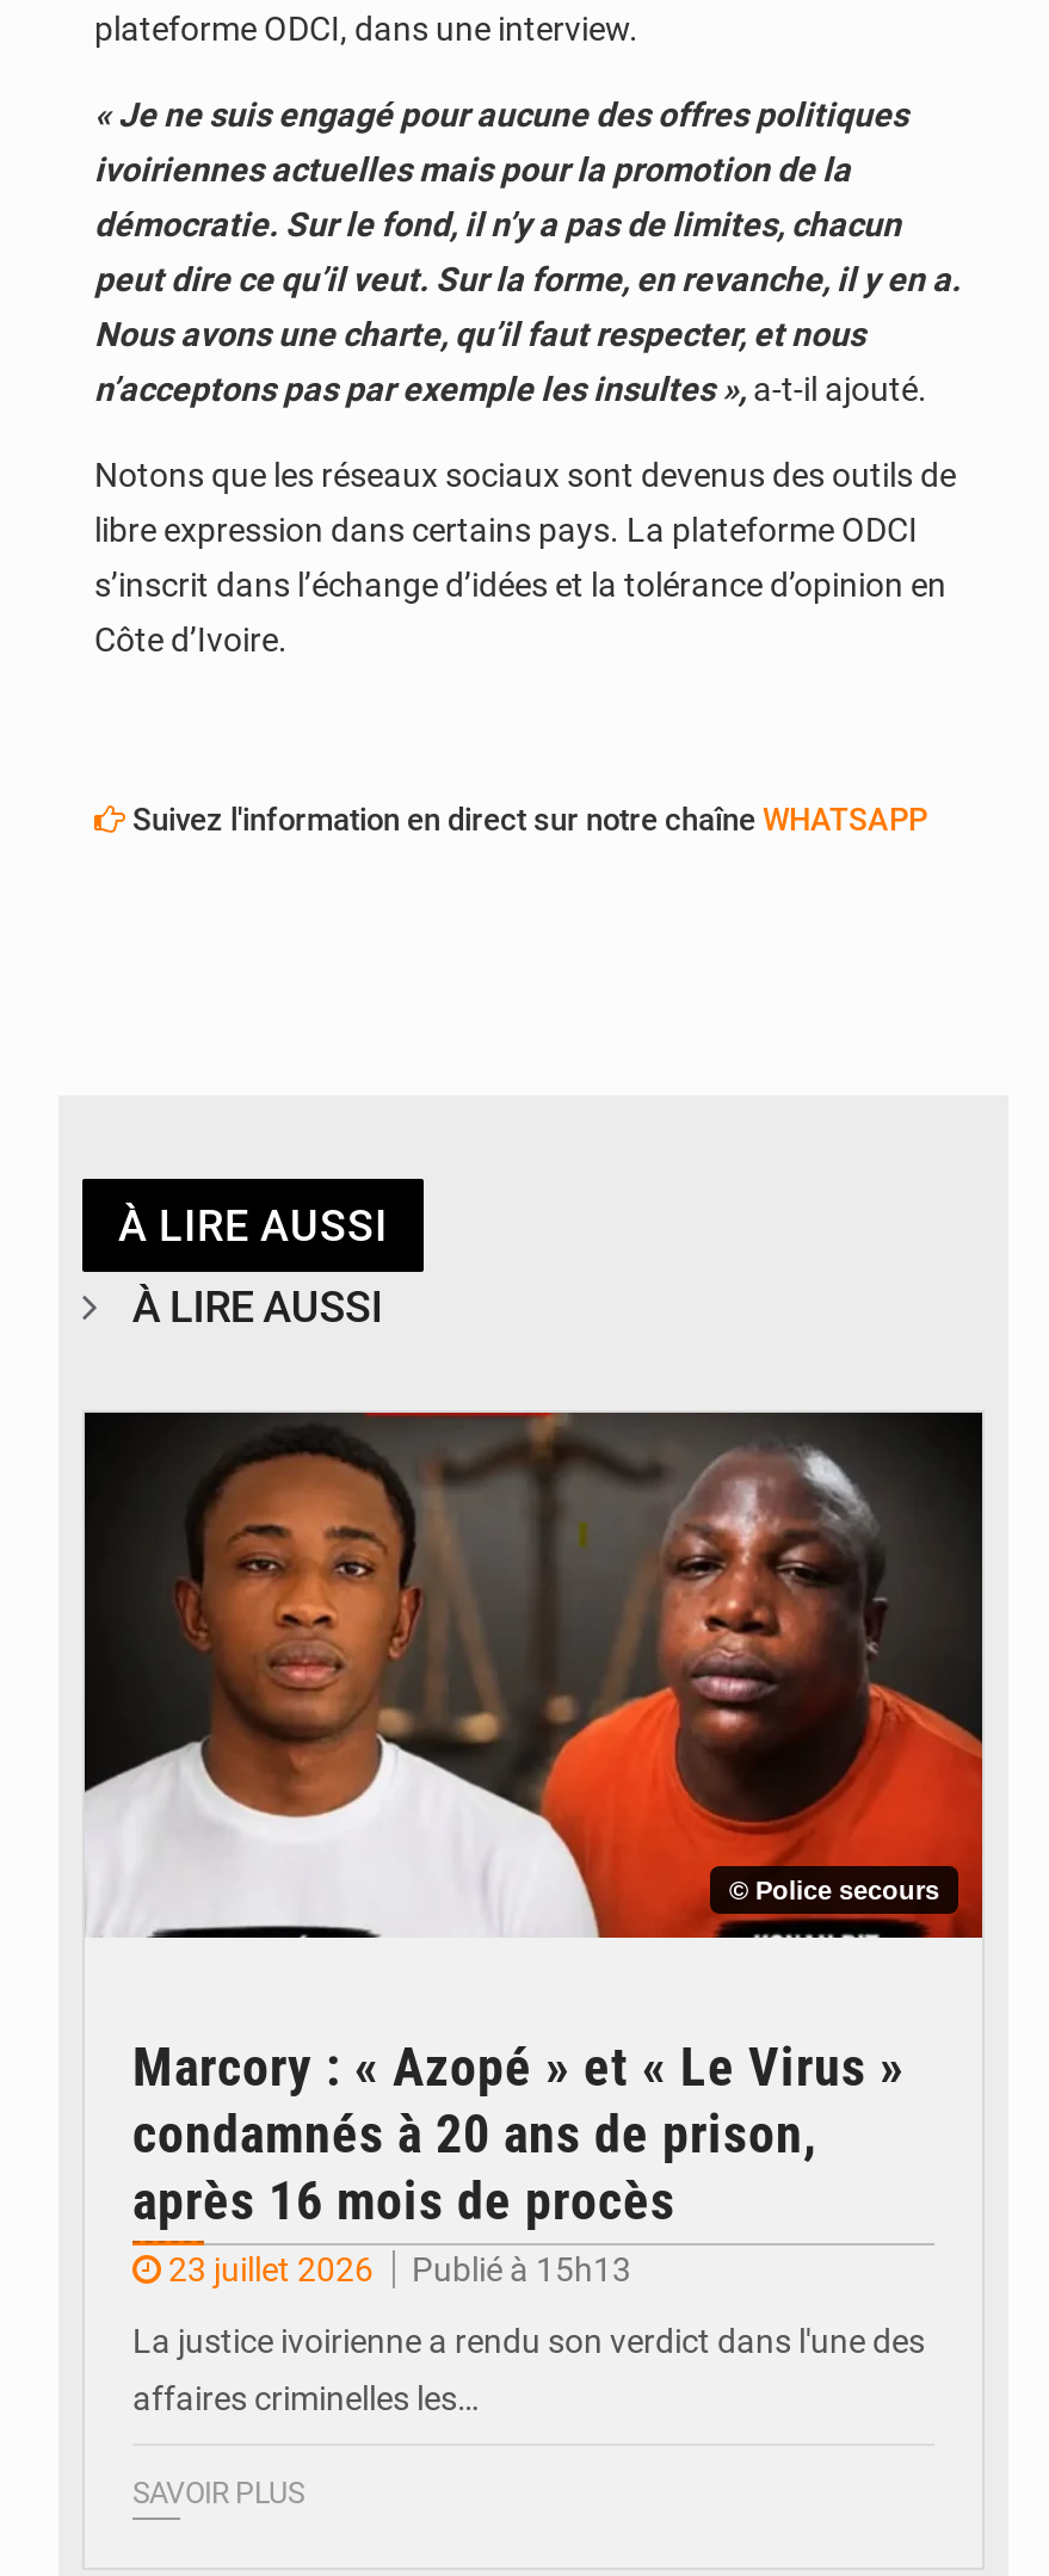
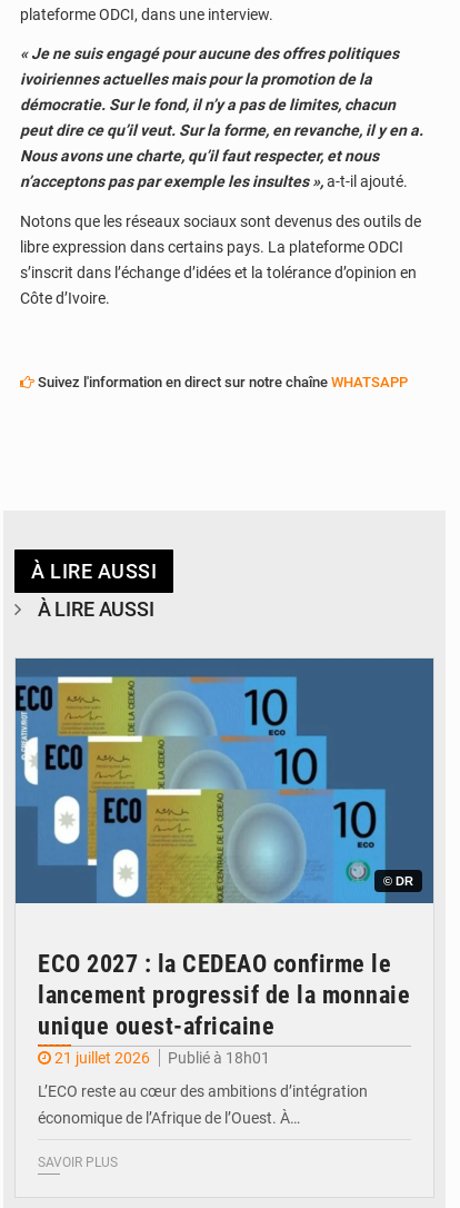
- [image]
- © Police secours
+ [image]
+ © DR

- Marcory : « Azopé » et « Le Virus »
- condamnés à 20 ans de prison,
- après 16 mois de procès
- 23 juillet 2026
- Publié à 15h13
+ ECO 2027 : la CEDEAO confirme le
+ lancement progressif de la monnaie
+ unique ouest-africaine
+ 21 juillet 2026
+ Publié à 18h01

- La justice ivoirienne a rendu son verdict dans l'une des
+ L’ECO reste au cœur des ambitions d’intégration

- affaires criminelles les…
+ économique de l’Afrique de l’Ouest. À…
